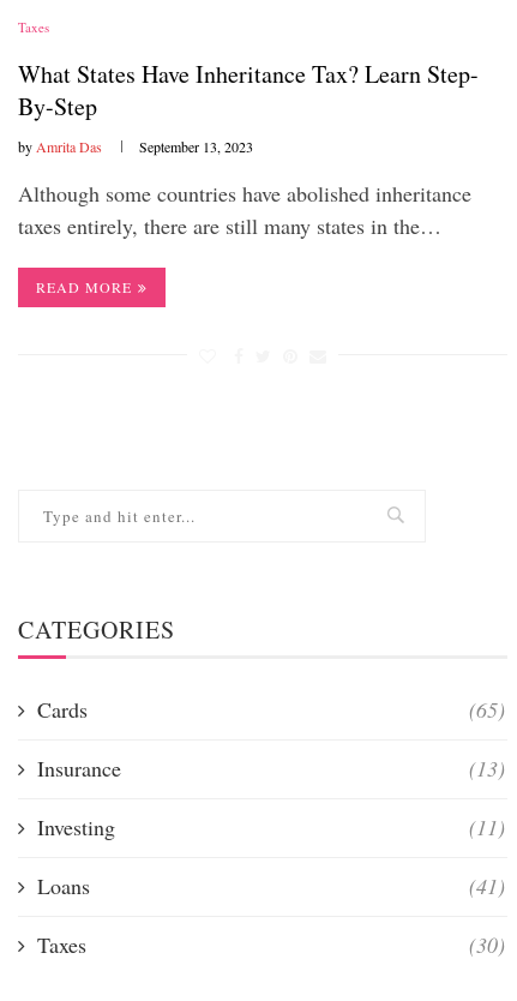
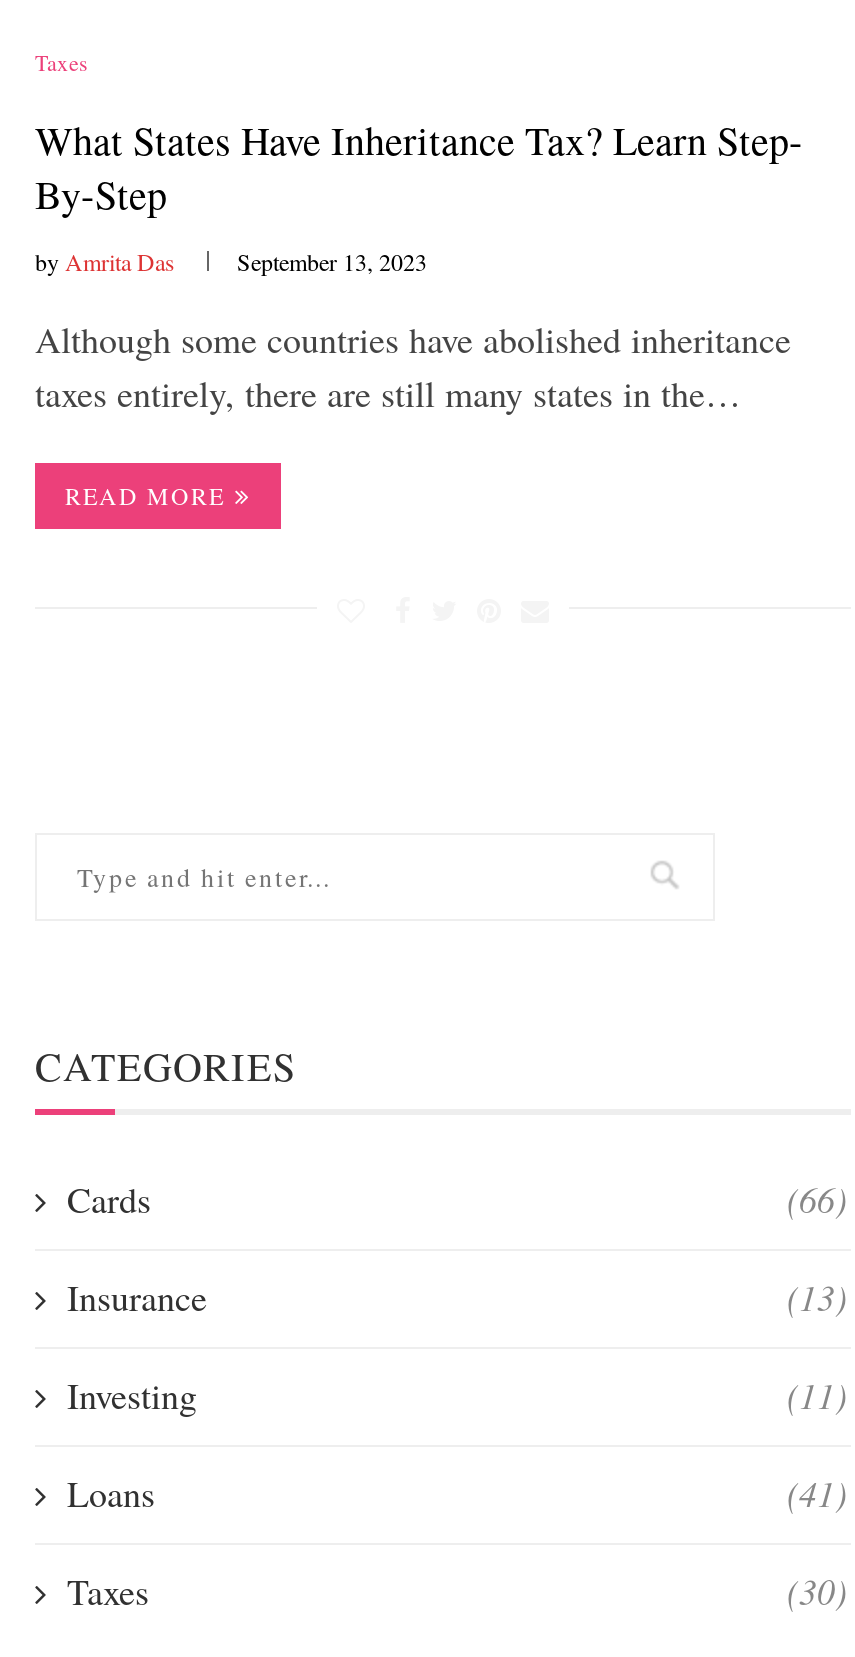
- (65)
+ (66)
